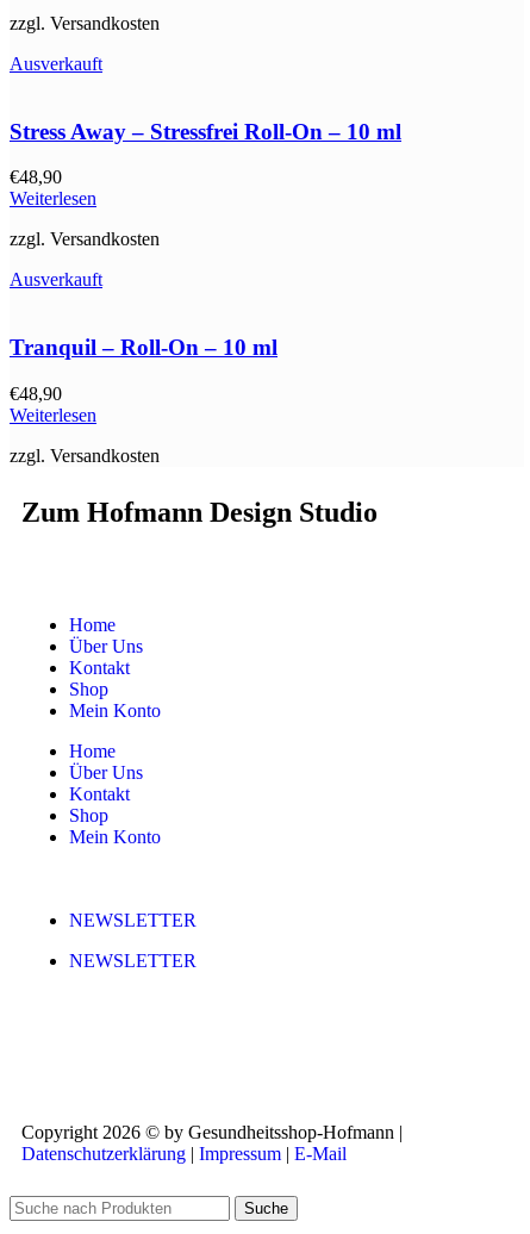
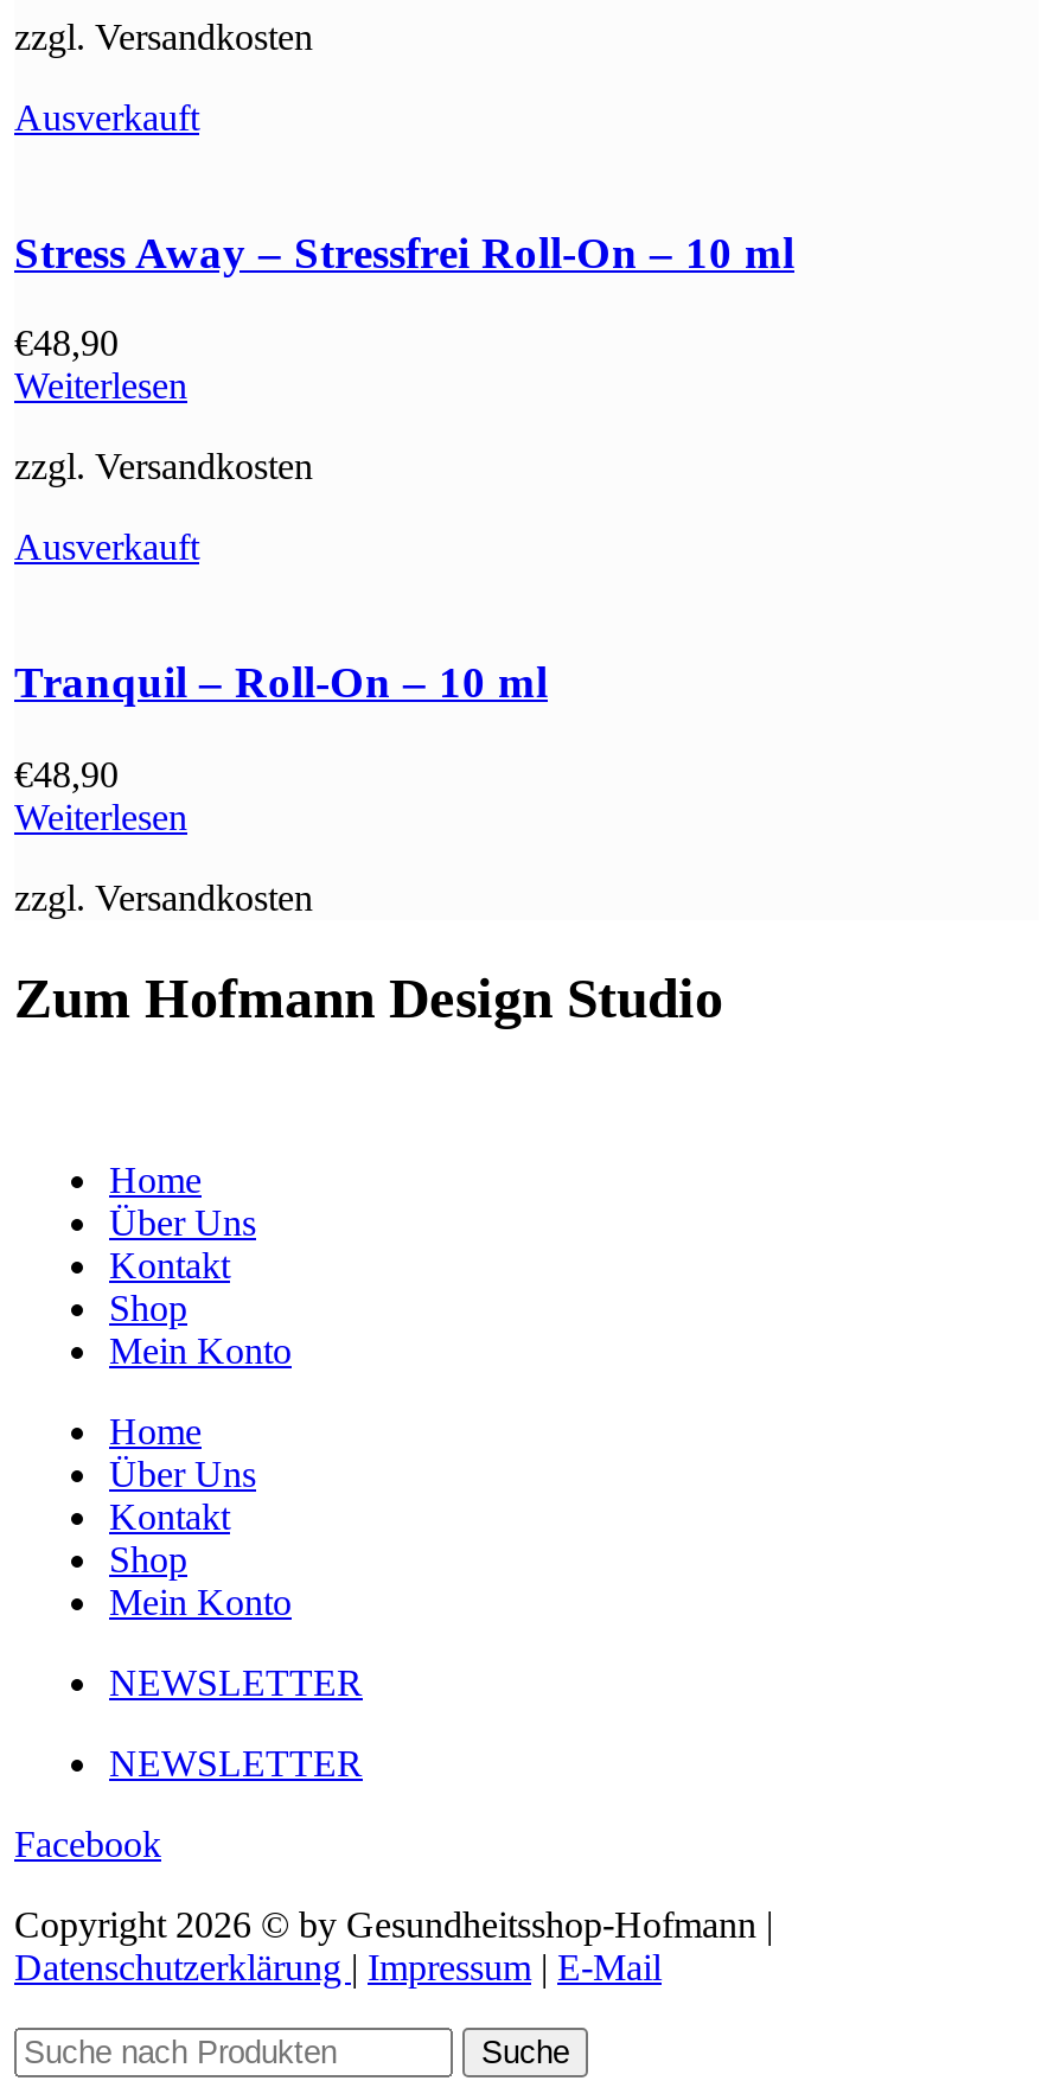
+ Facebook
